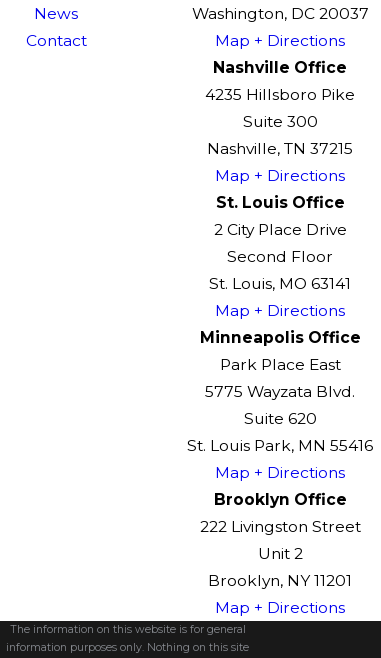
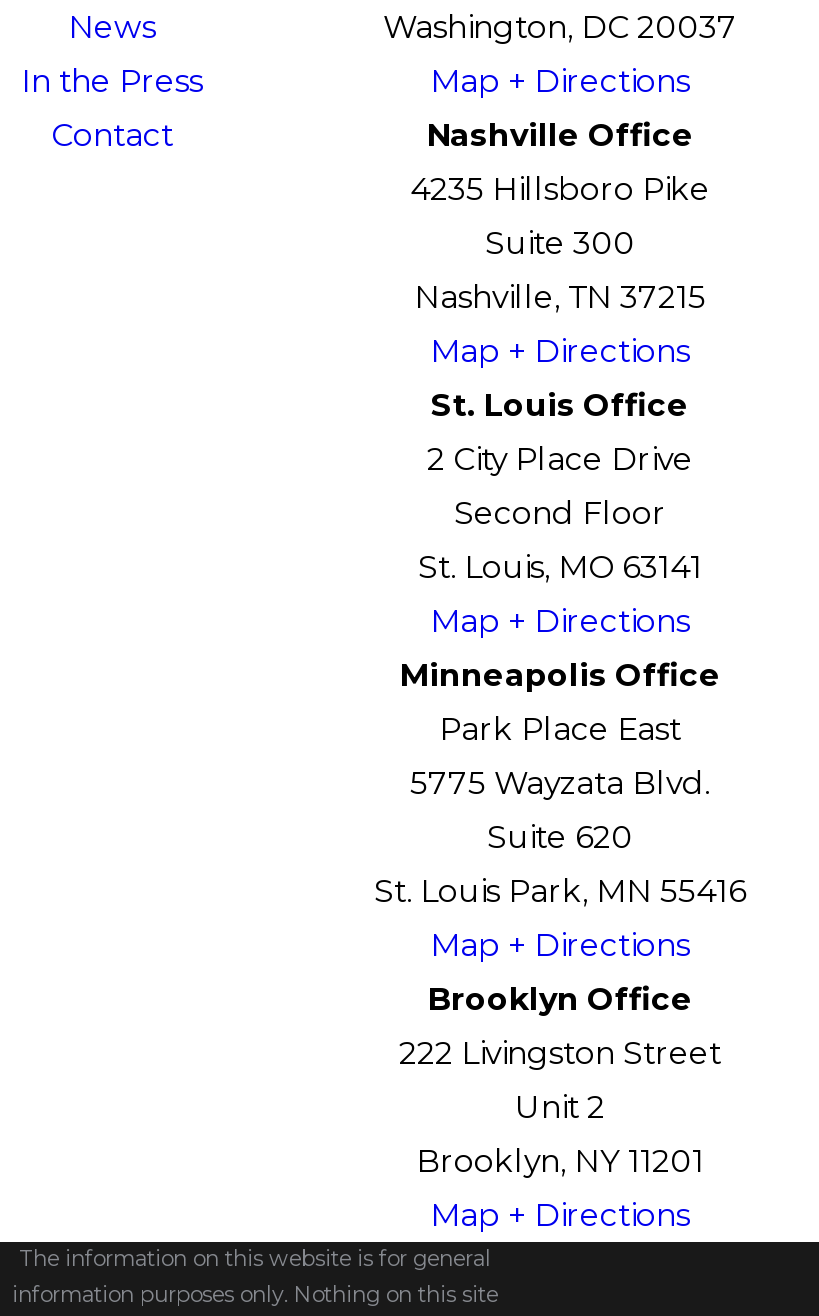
moved down: Contact

+ In the Press
